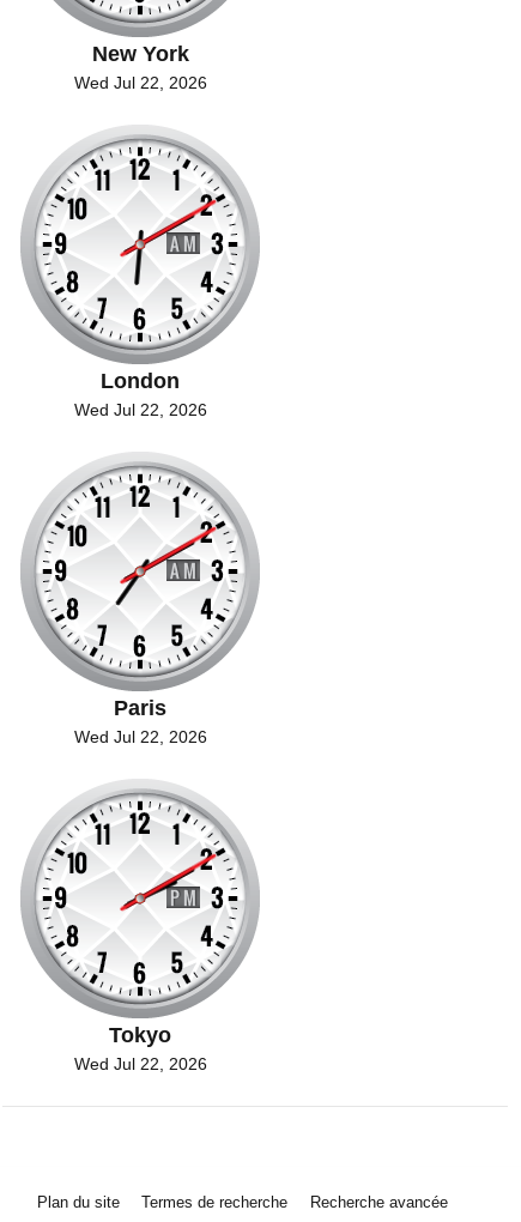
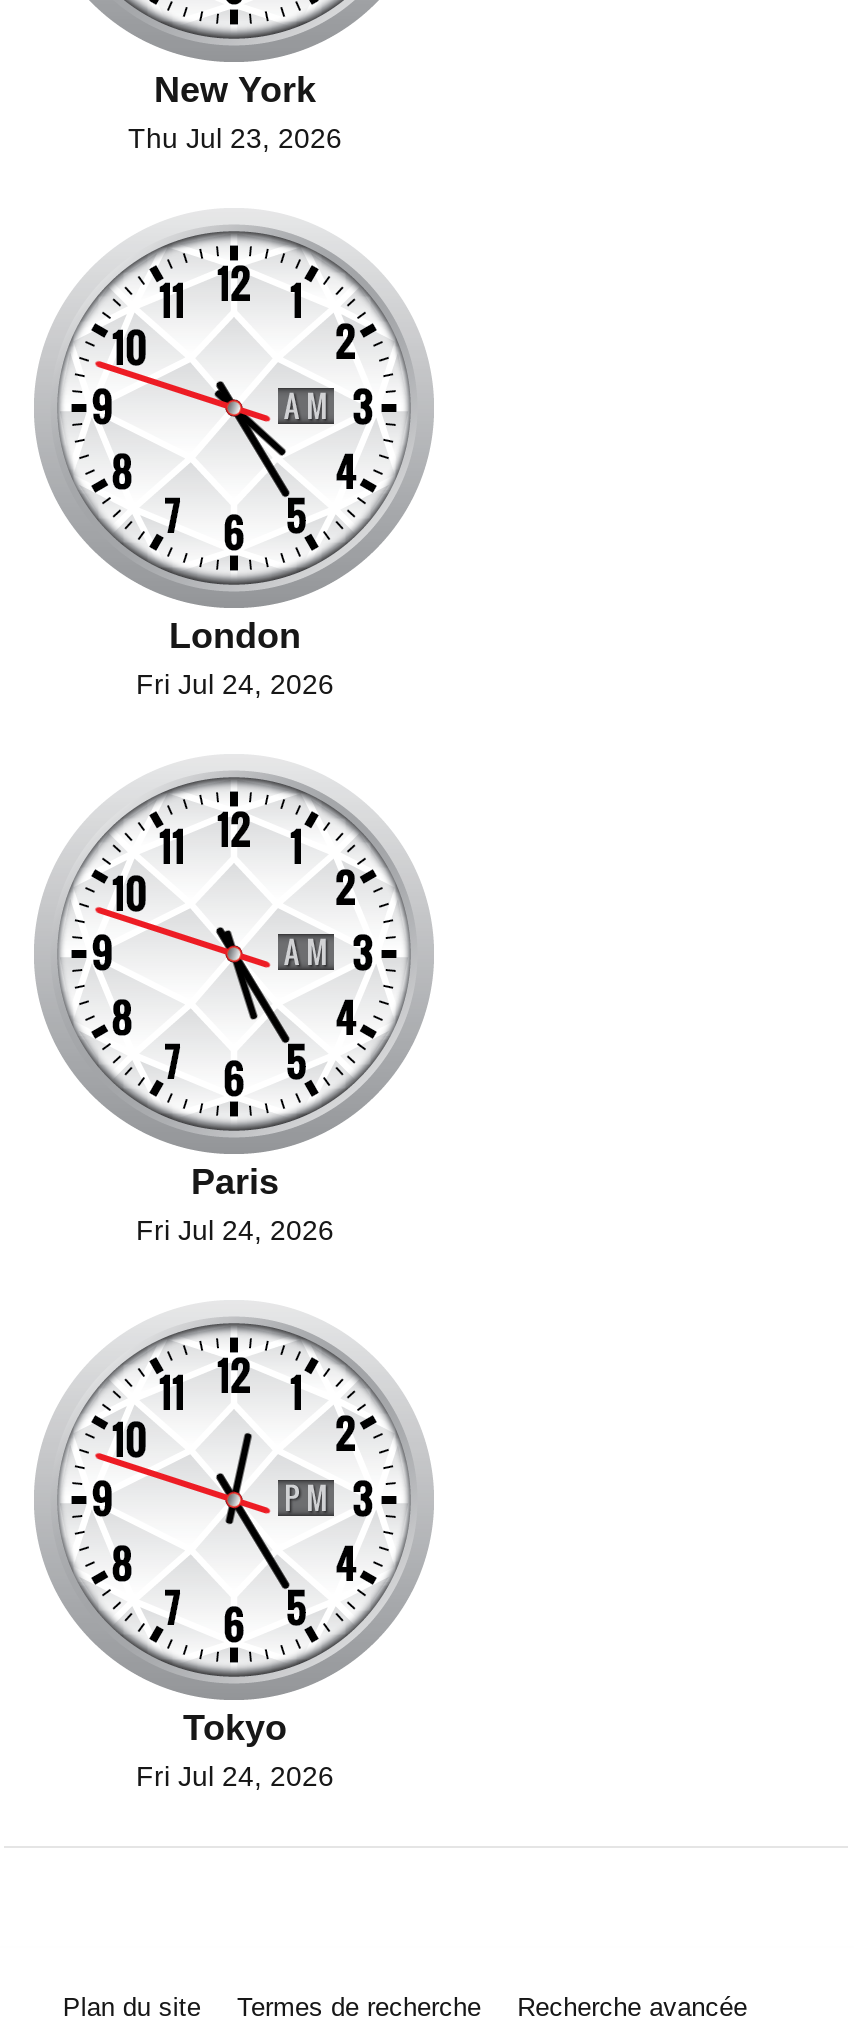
- Wed Jul 22, 2026
+ Thu Jul 23, 2026

- [image]
+ [image]

- Wed Jul 22, 2026
+ Fri Jul 24, 2026

- [image]
+ [image]

- Wed Jul 22, 2026
+ Fri Jul 24, 2026

- [image]
+ [image]

- Wed Jul 22, 2026
+ Fri Jul 24, 2026
